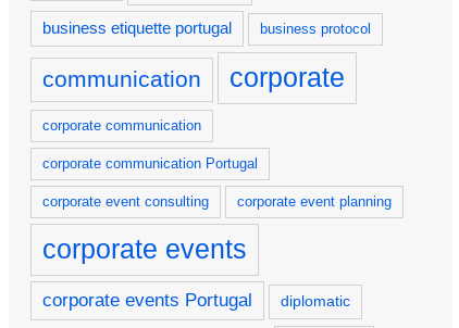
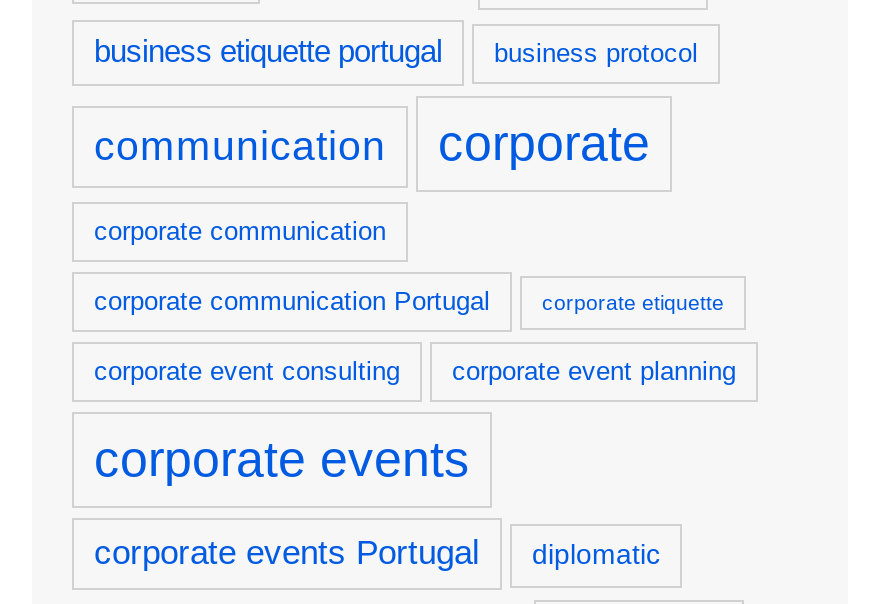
+ corporate etiquette
